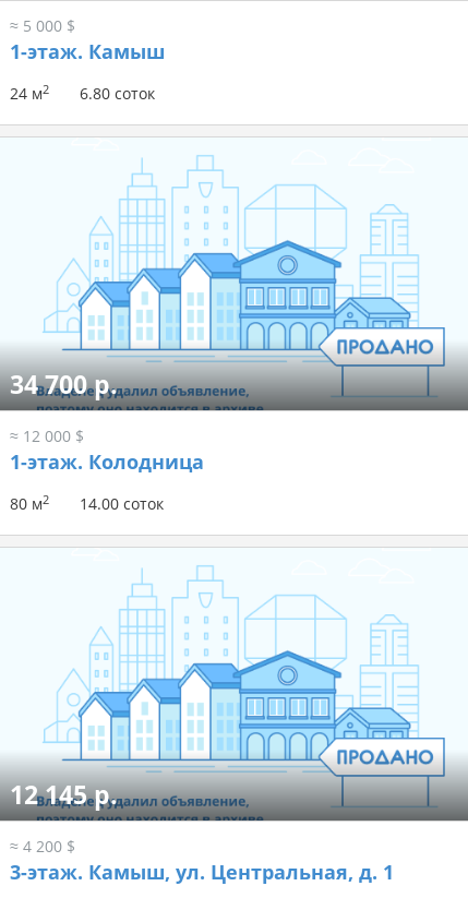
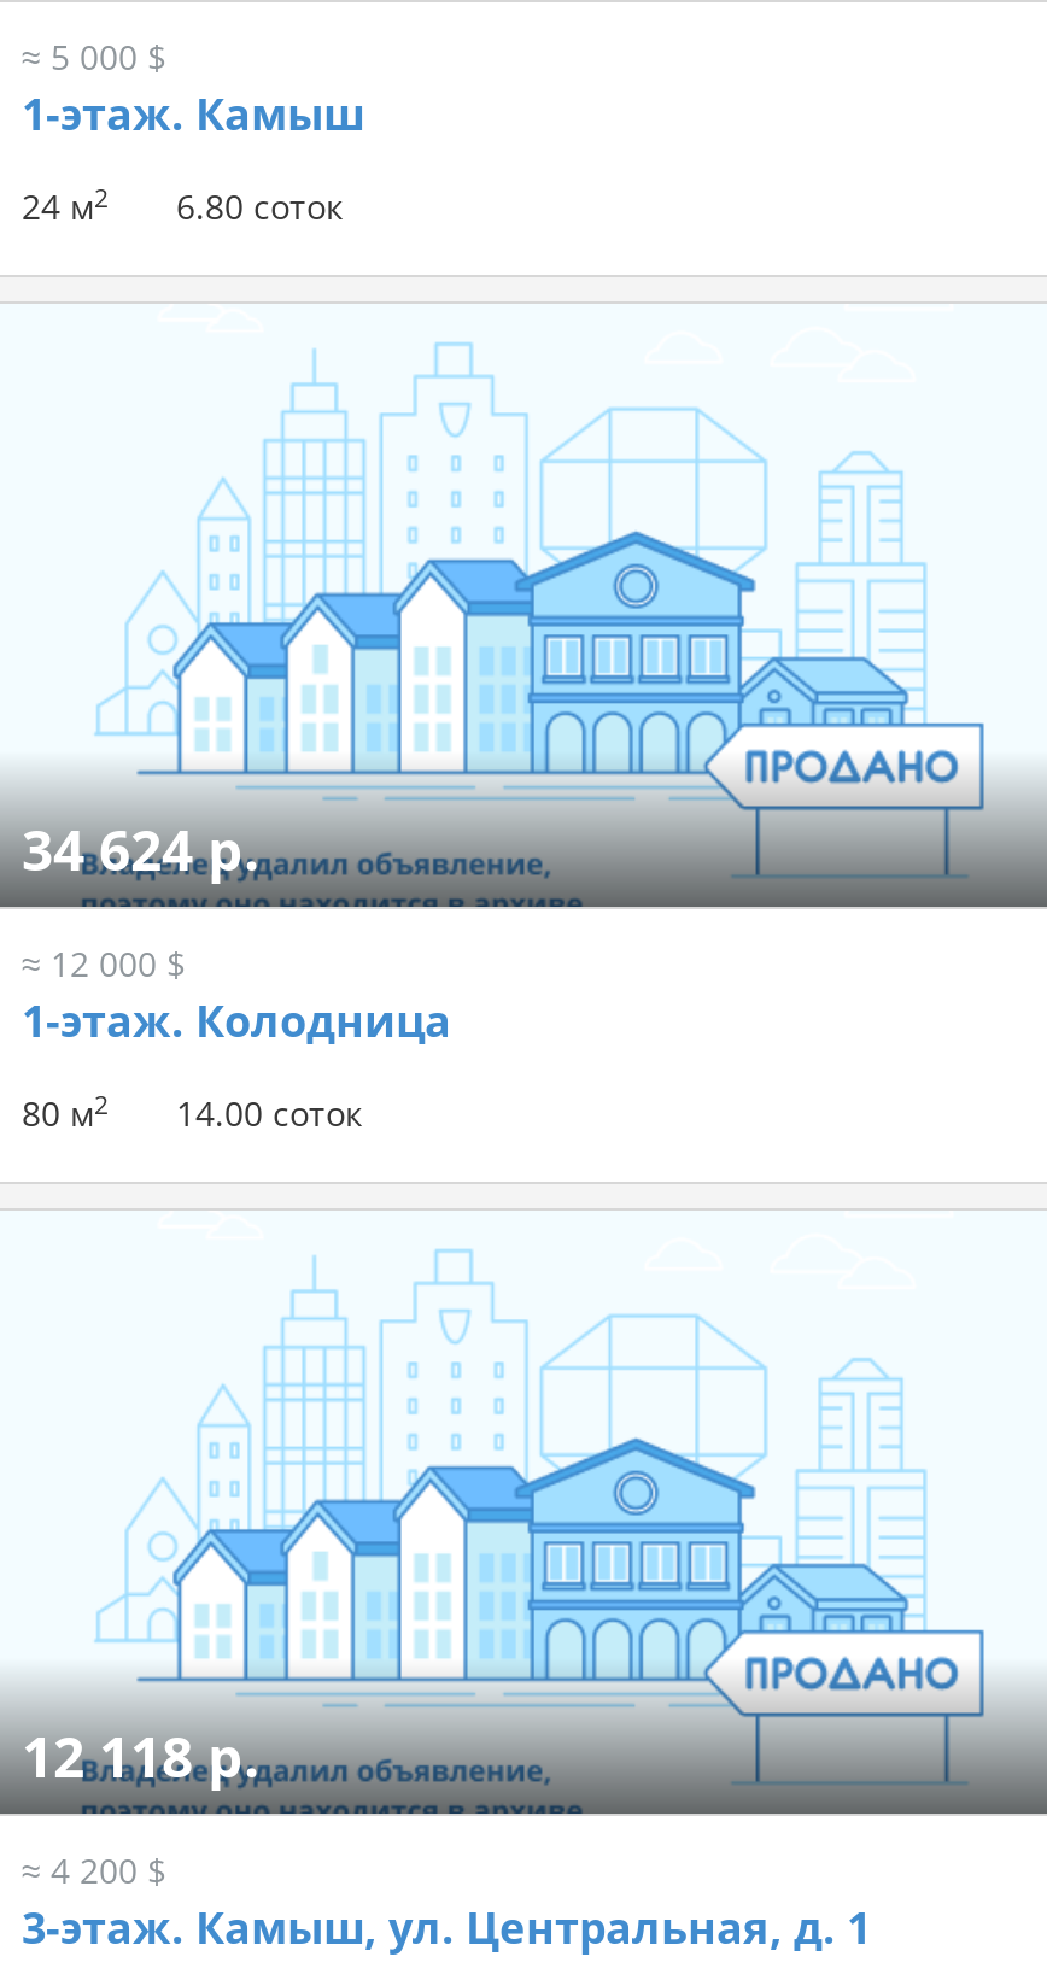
- 34 700 р.
+ 34 624 р.

- 12 145 р.
+ 12 118 р.
